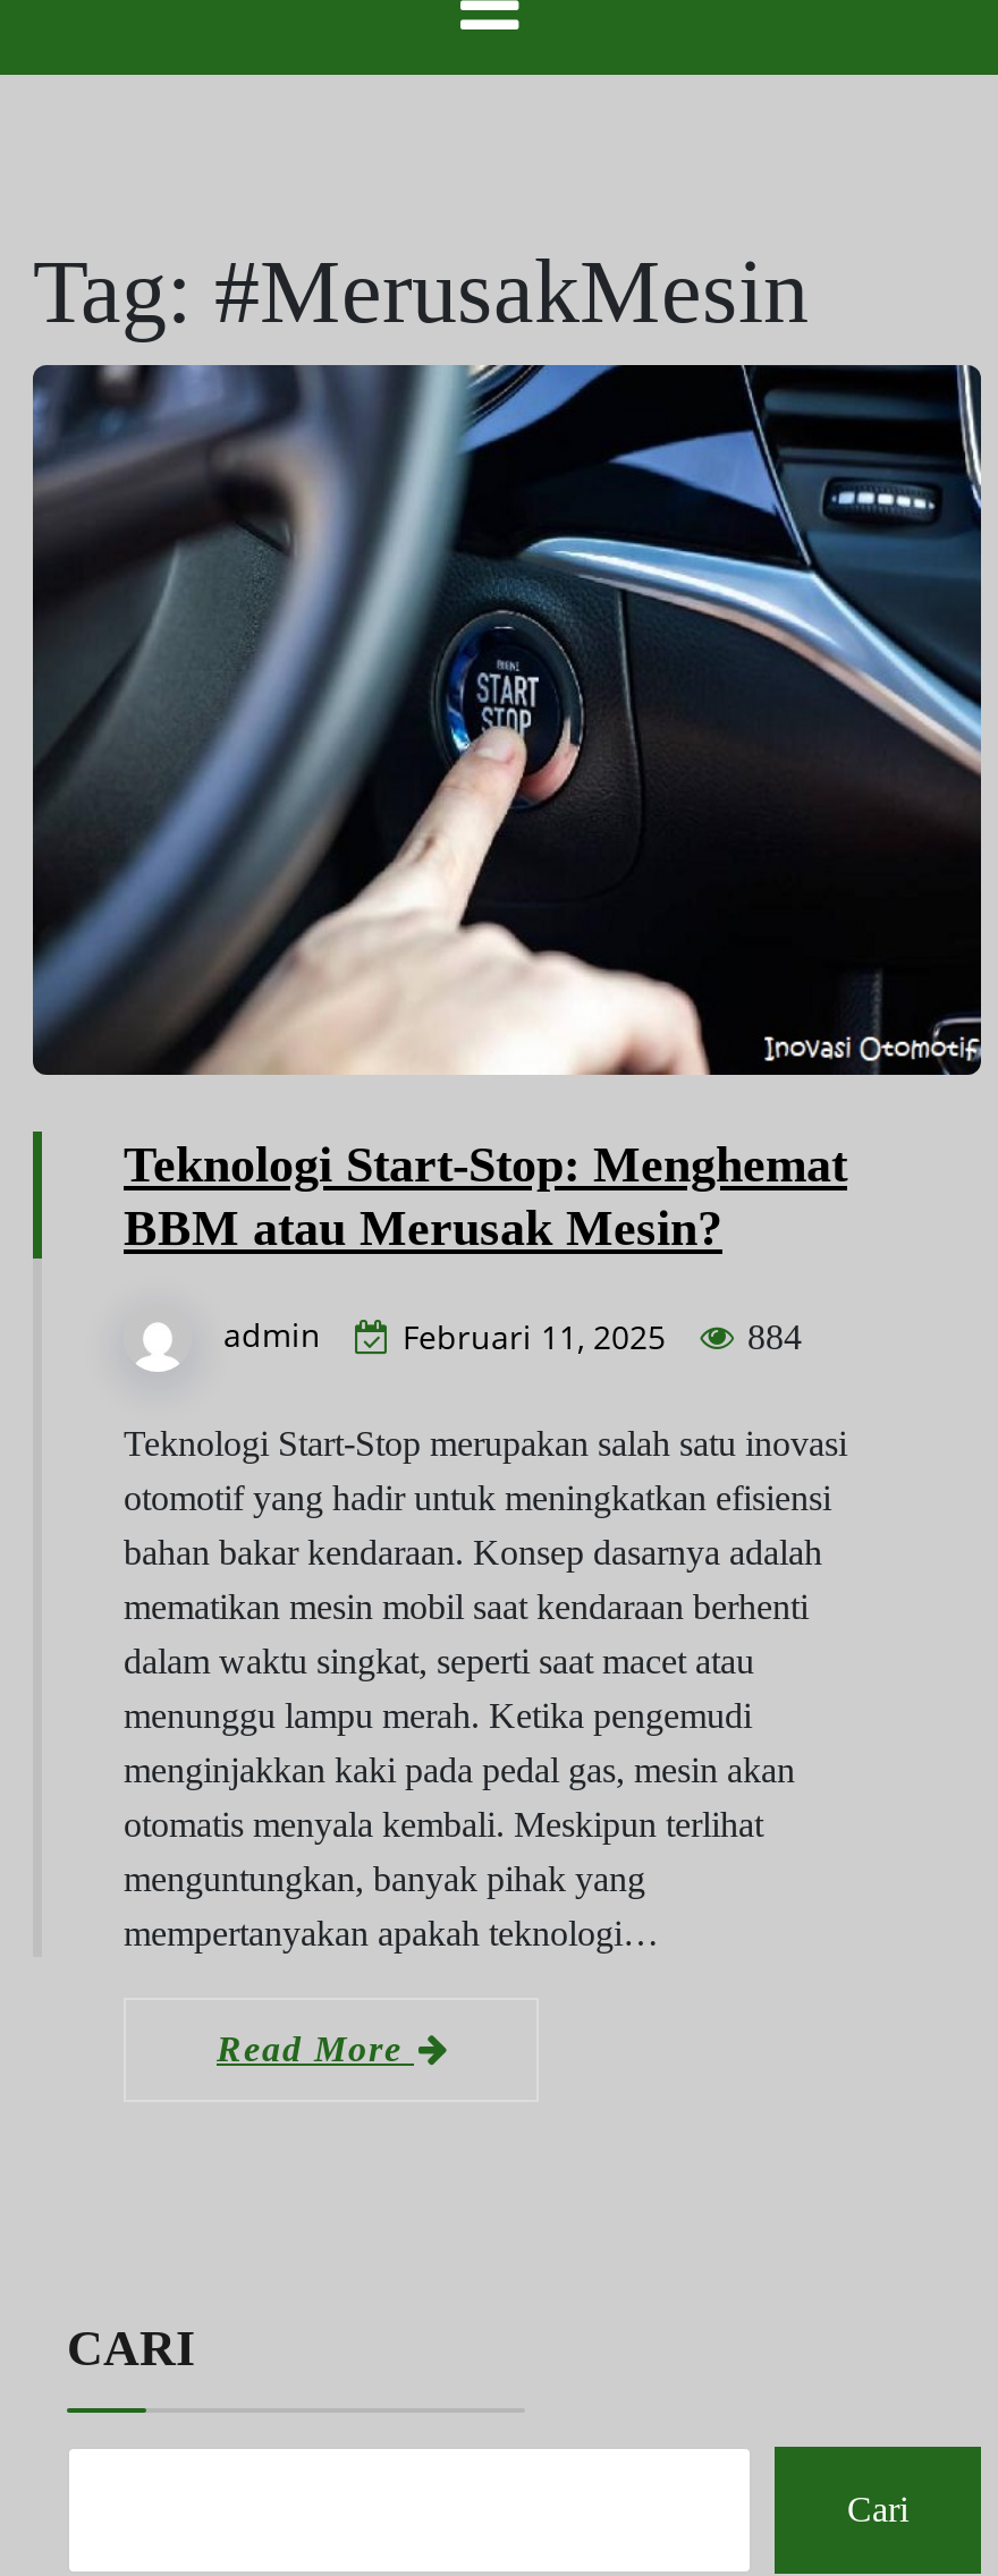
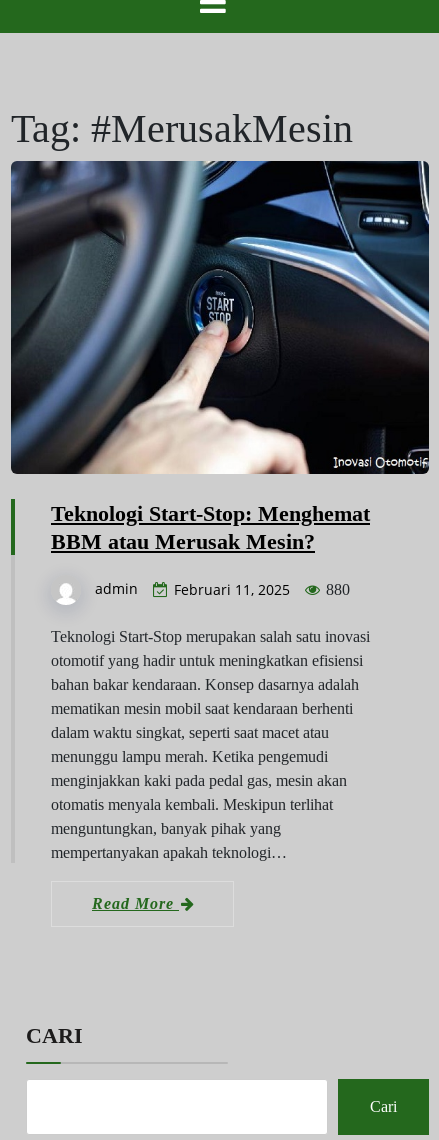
- admin Februari 11, 2025 884
+ admin Februari 11, 2025 880
